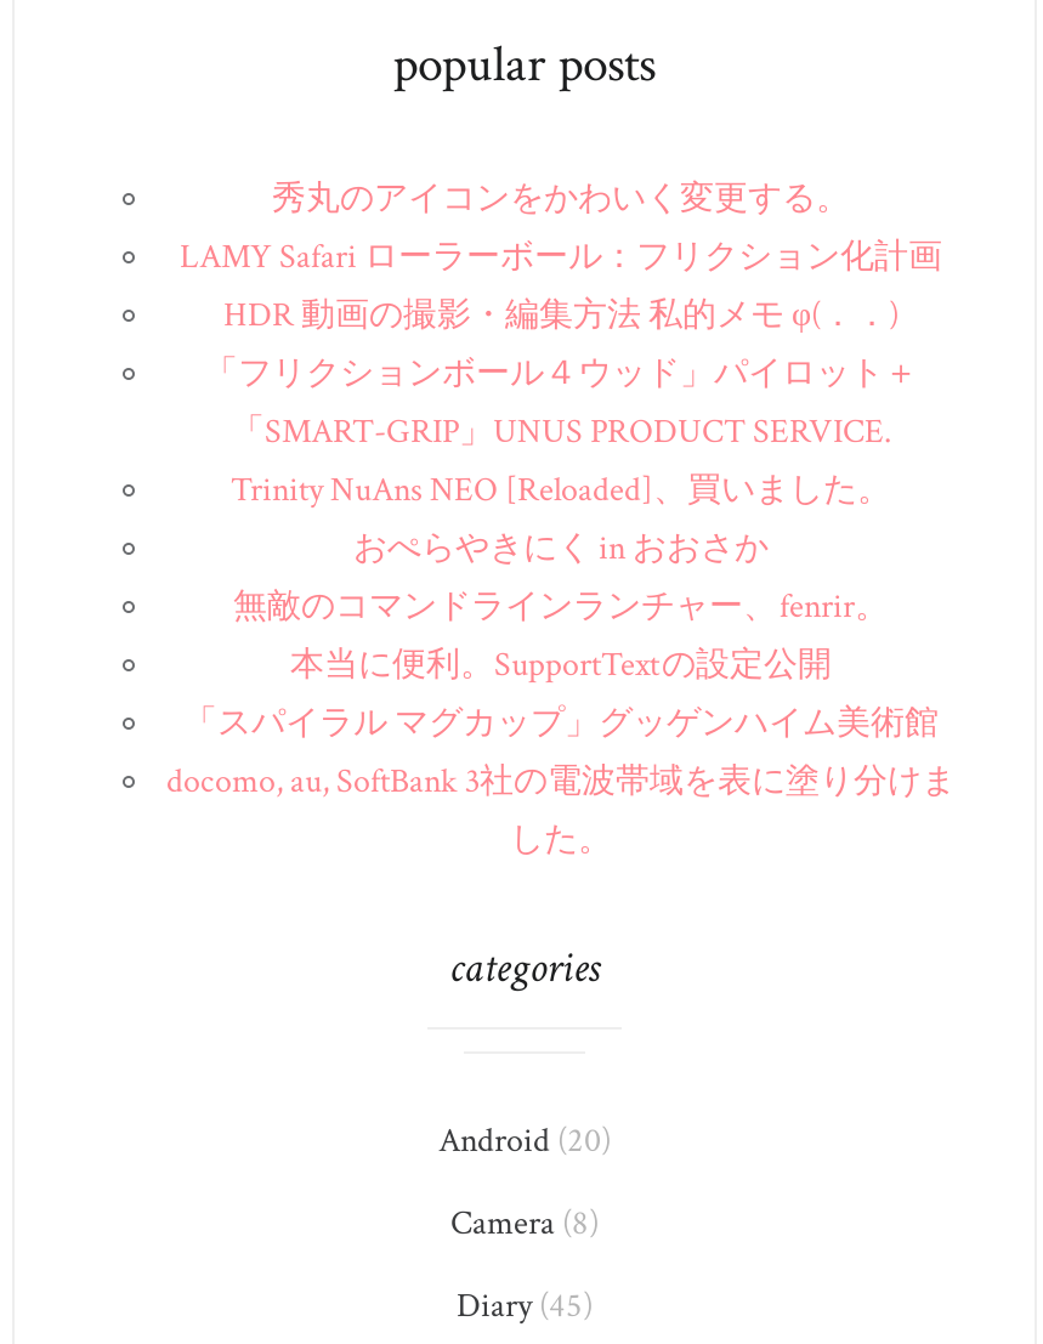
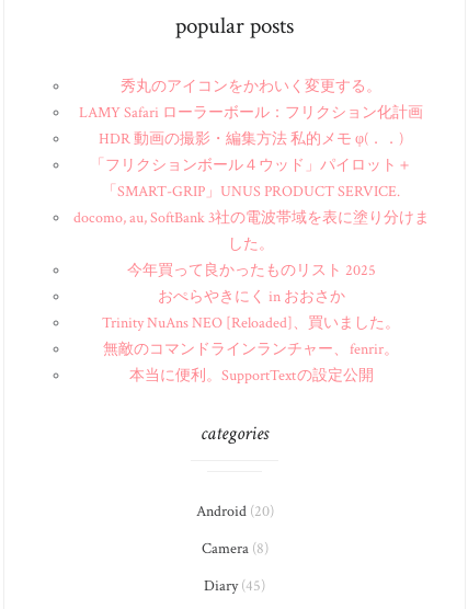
moved down: おぺらやきにく in おおさか | Trinity NuAns NEO [Reloaded]、買いました。 | 無敵のコマンドラインランチャー、 fenrir。 | 本当に便利。SupportText の設定公開

- 「スパイラル マグカップ」グッゲンハイム美術館

moved up: docomo, au, SoftBank 3社の電波帯域を表に塗り分けま | した。

+ 今年買って良かったものリスト 2025
